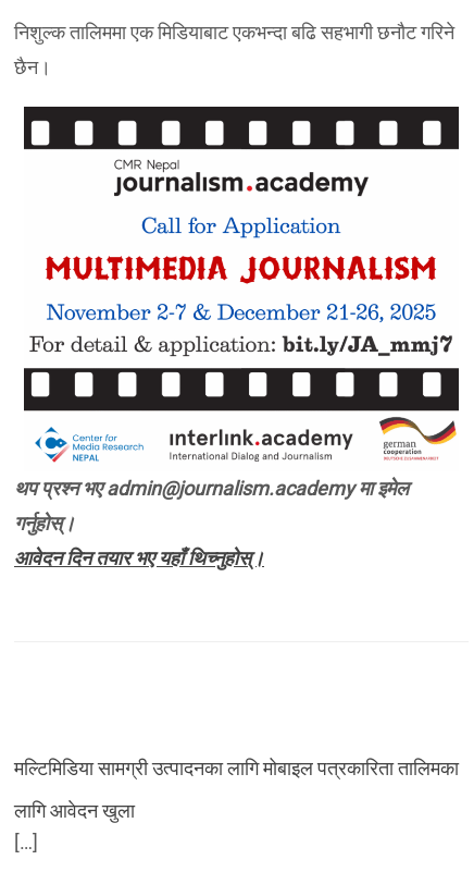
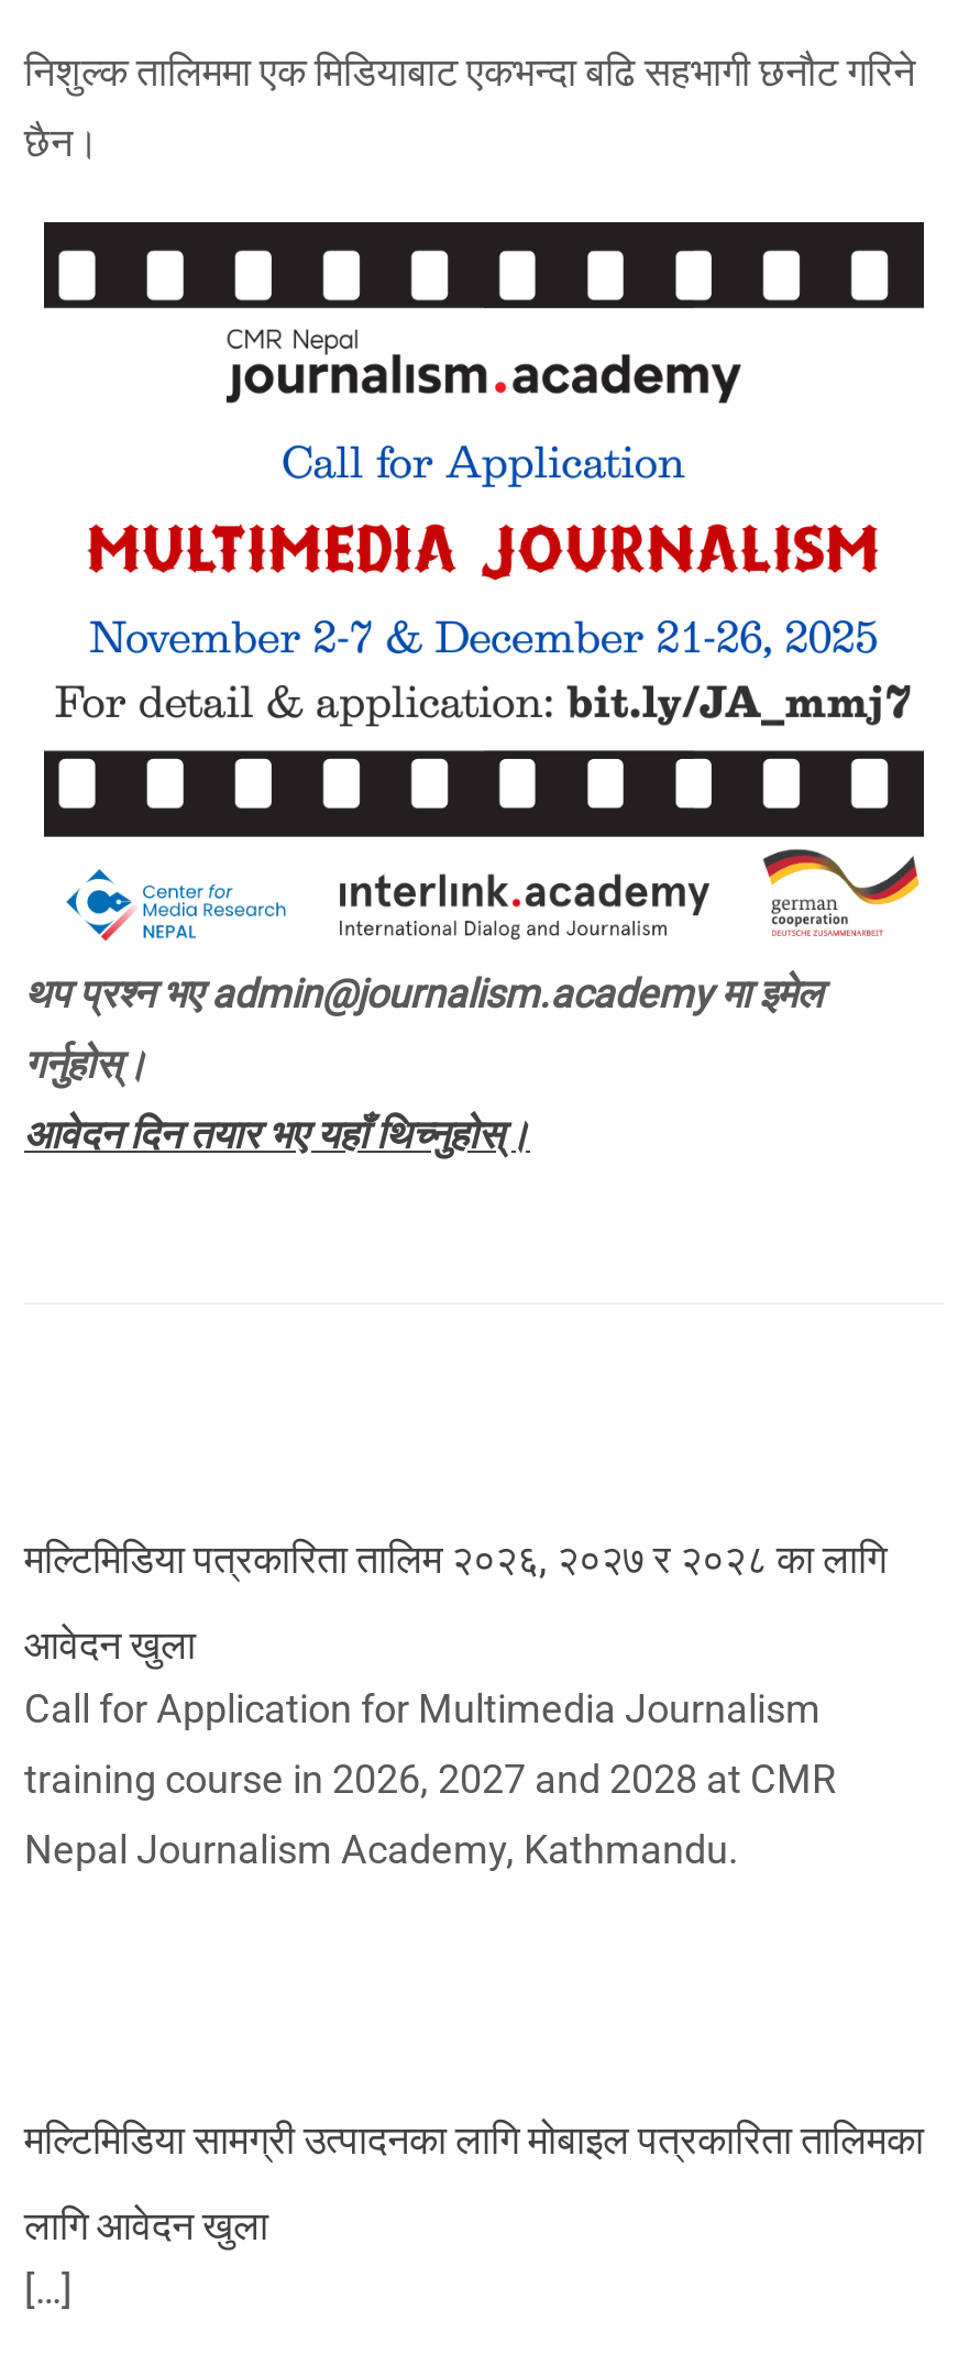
+ मल्टिमिडिया पत्रकारिता तालिम २०२६, २०२७ र २०२८ का लागि
+ आवेदन खुला
+ Call for Application for Multimedia Journalism
+ training course in 2026, 2027 and 2028 at CMR
+ Nepal Journalism Academy, Kathmandu.
